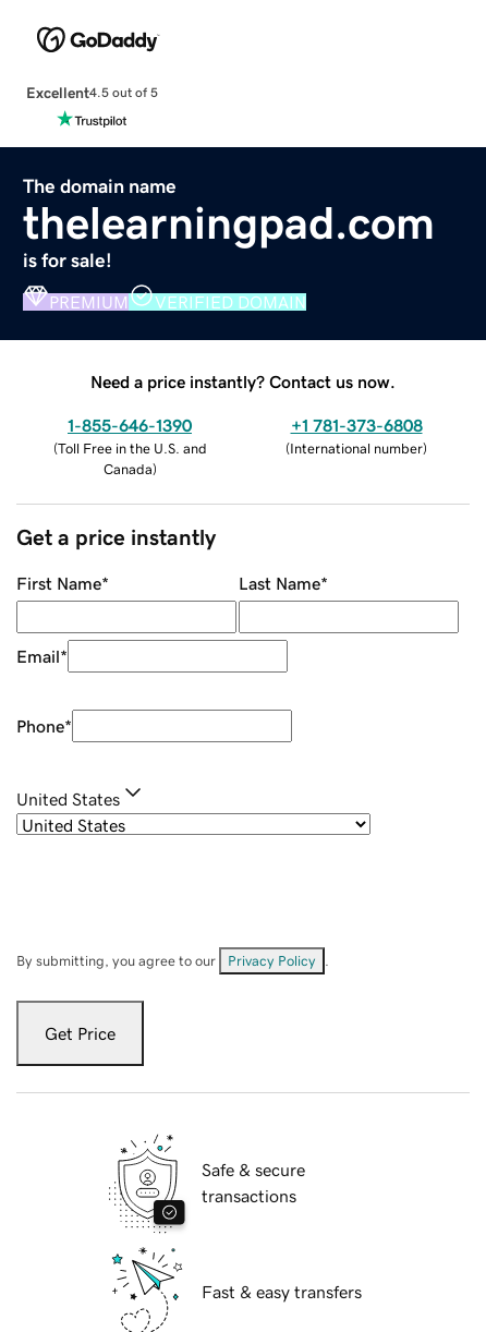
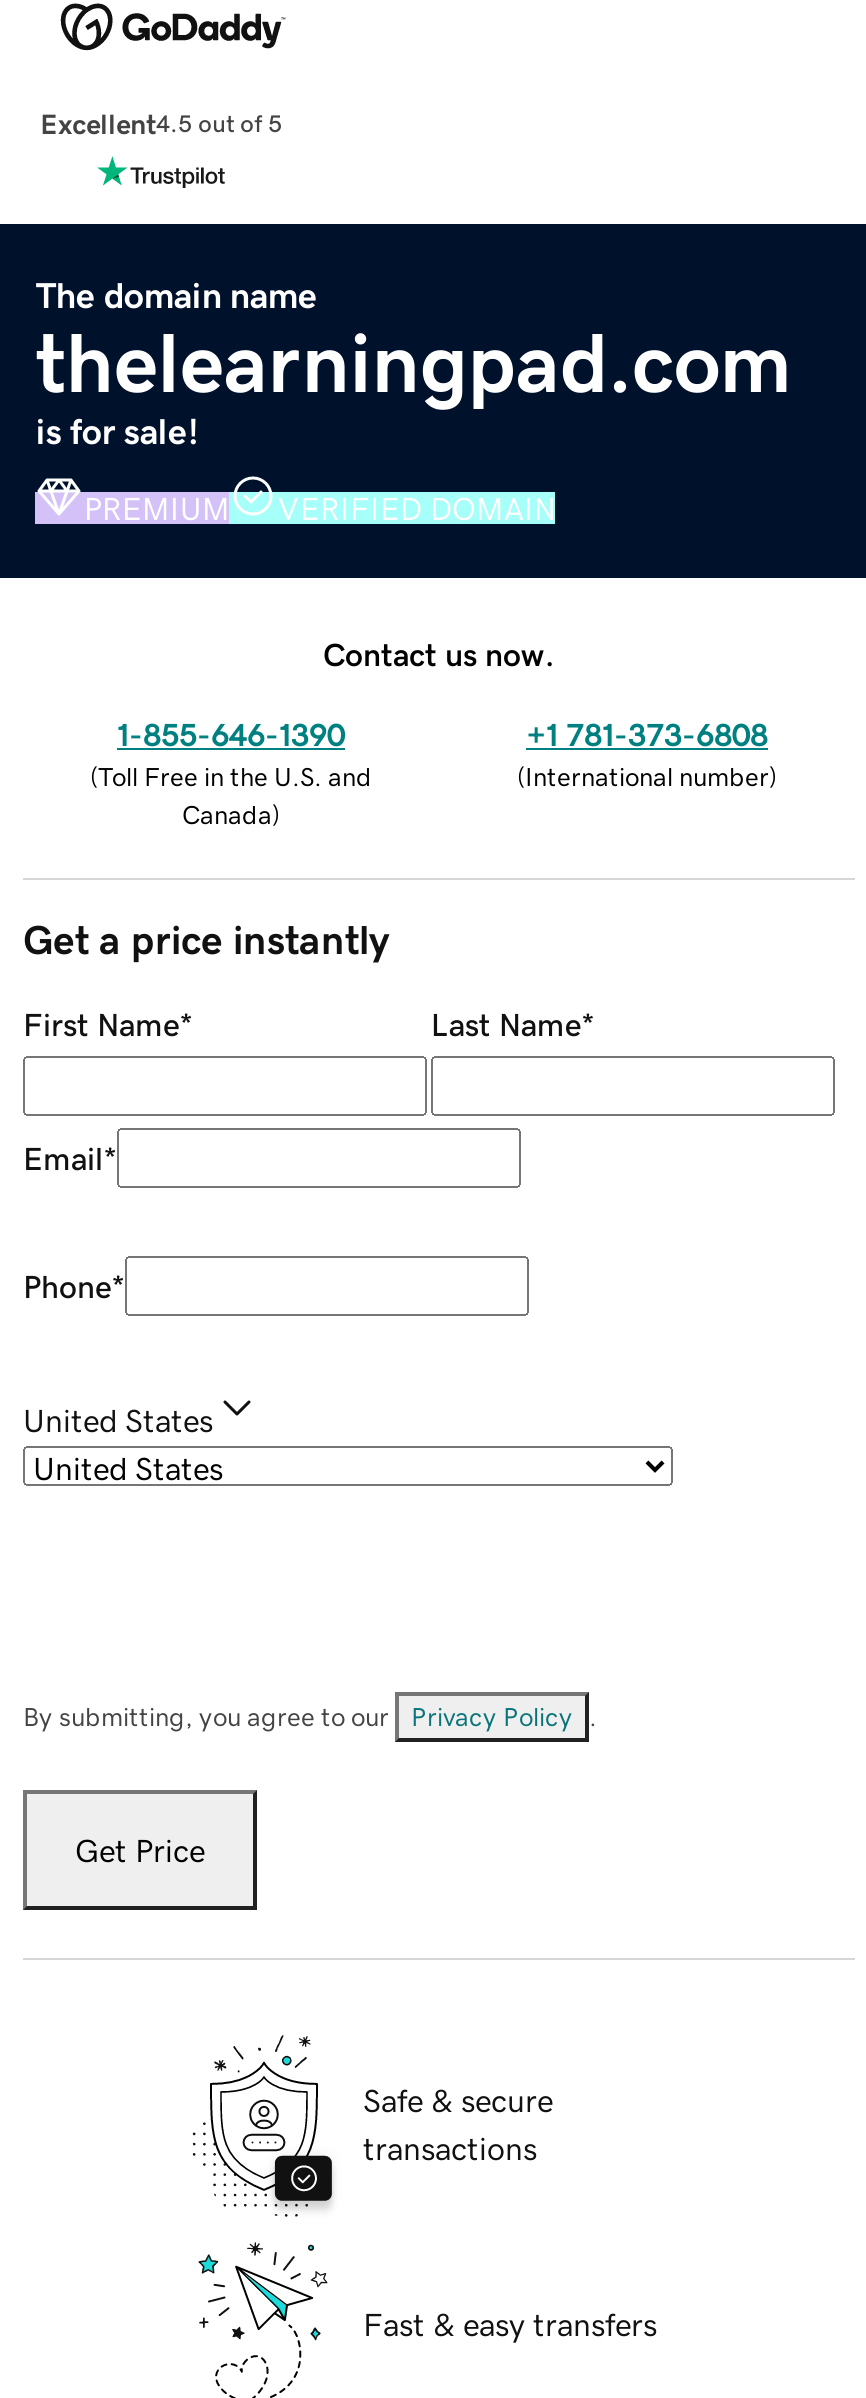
- Need a price instantly? Contact us now.
+ Contact us now.
